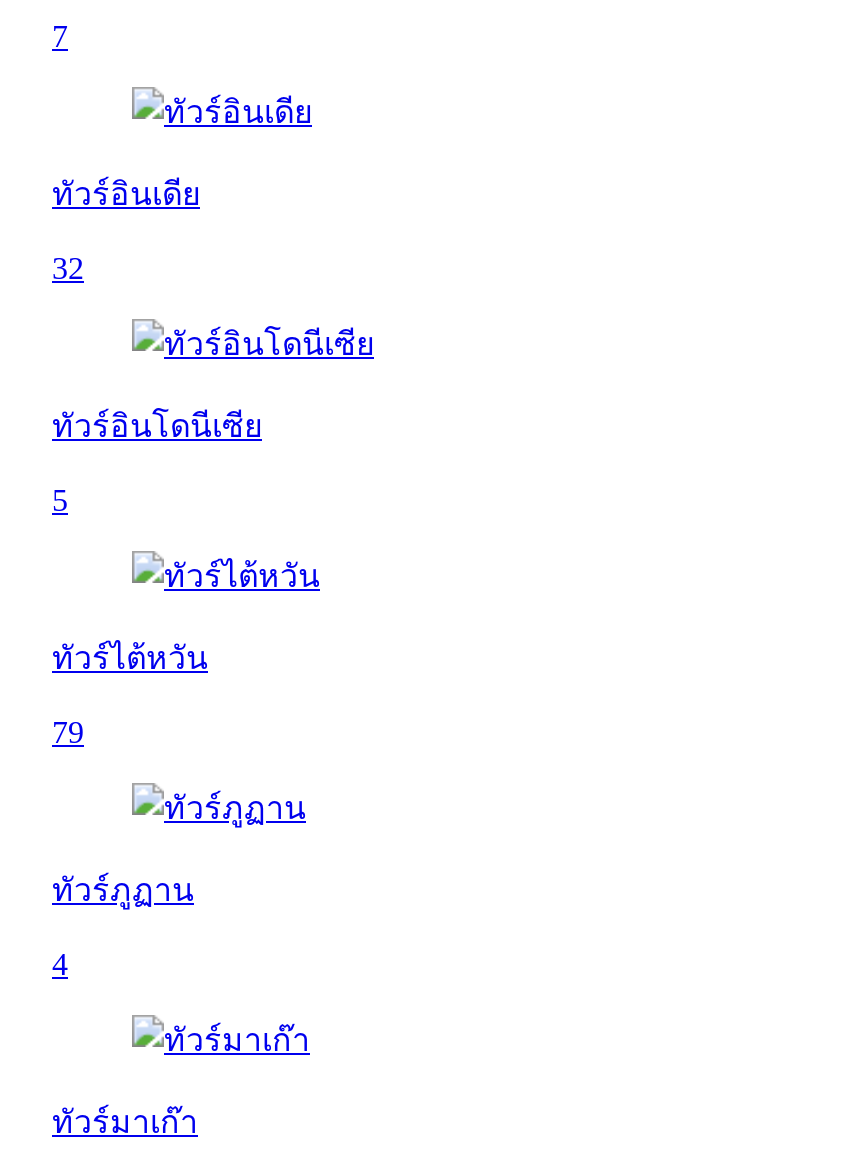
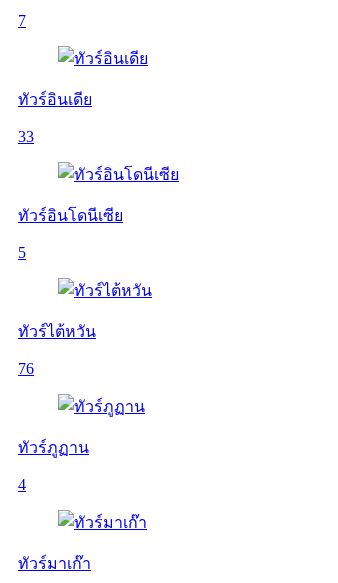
- 32
+ 33

- 79
+ 76
